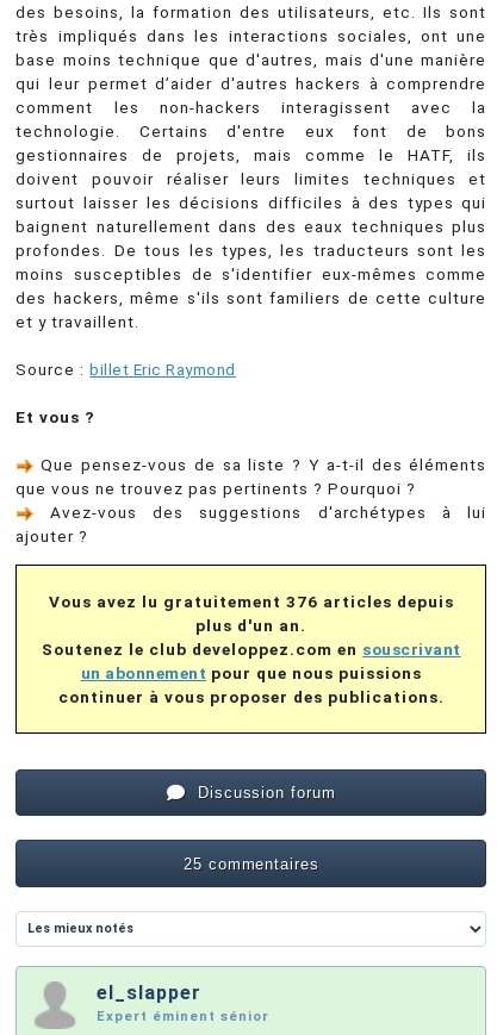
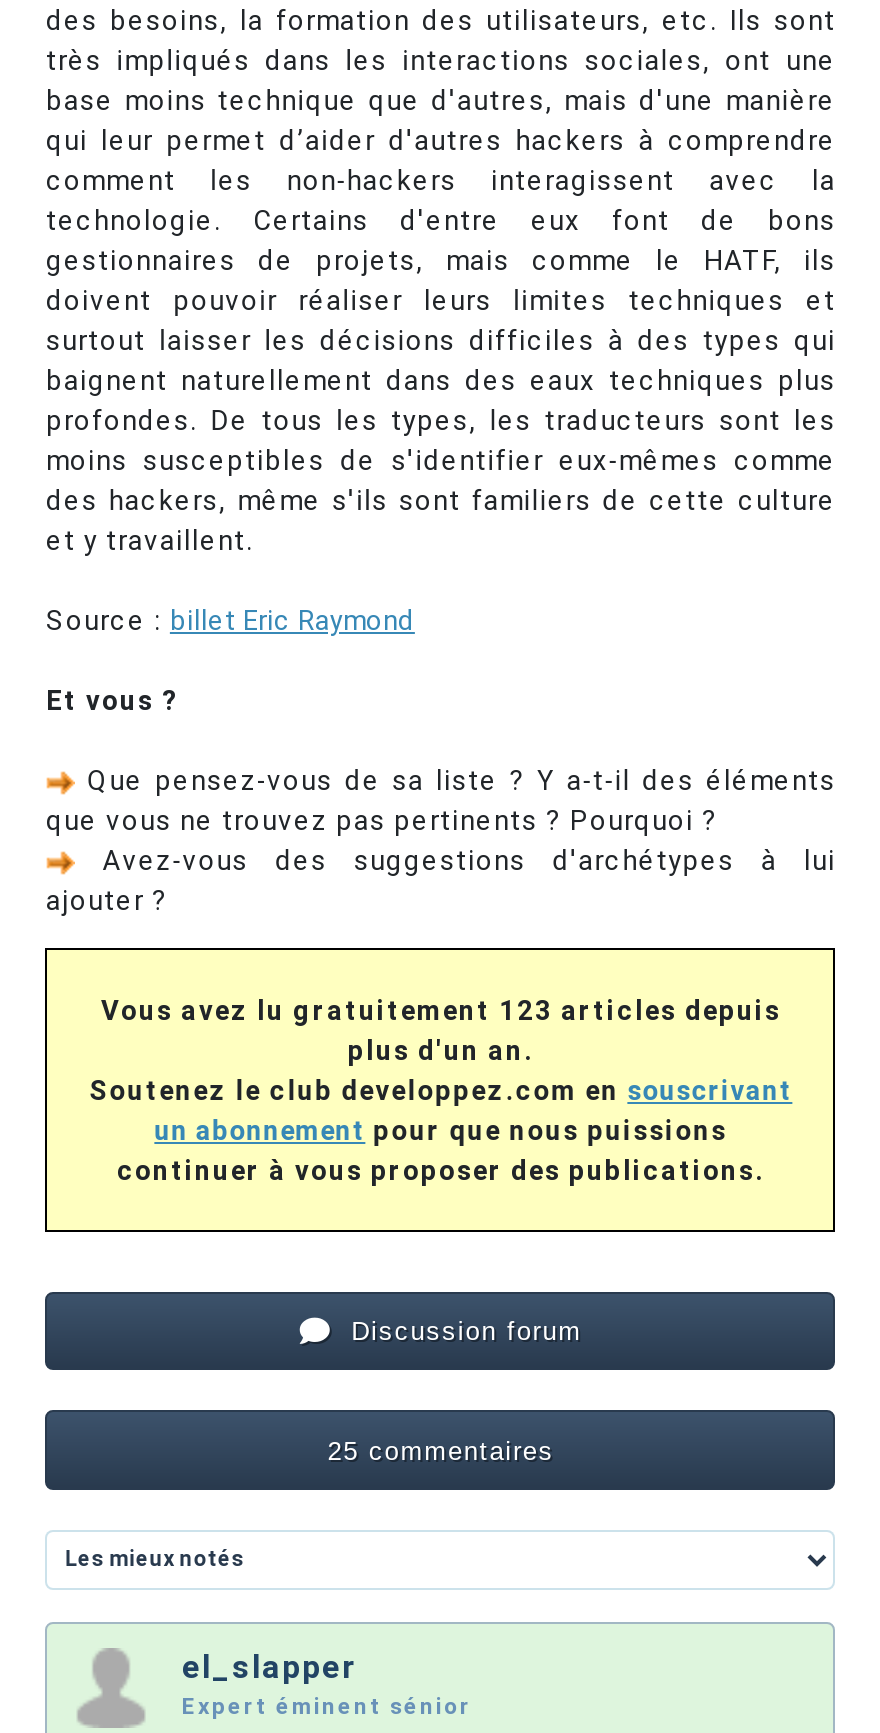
- Vous avez lu gratuitement 376 articles depuis
+ Vous avez lu gratuitement 123 articles depuis
